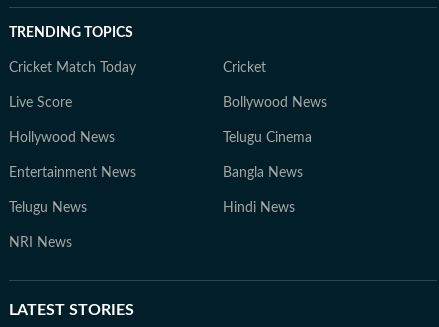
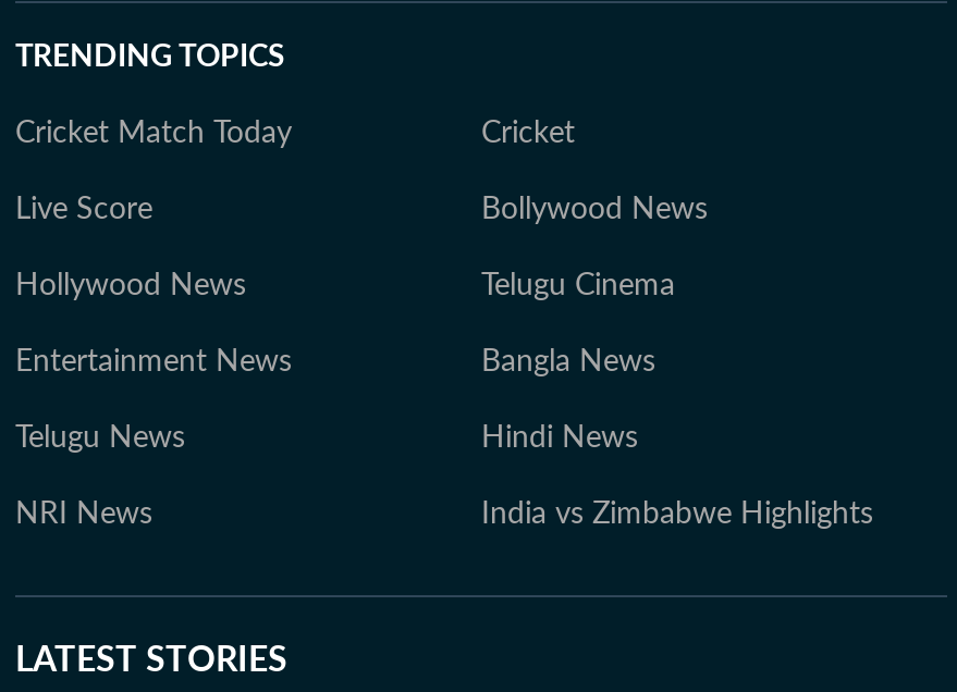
+ India vs Zimbabwe Highlights
